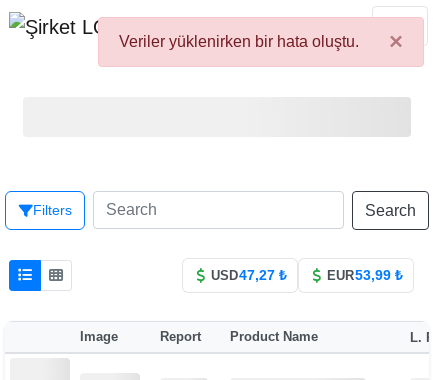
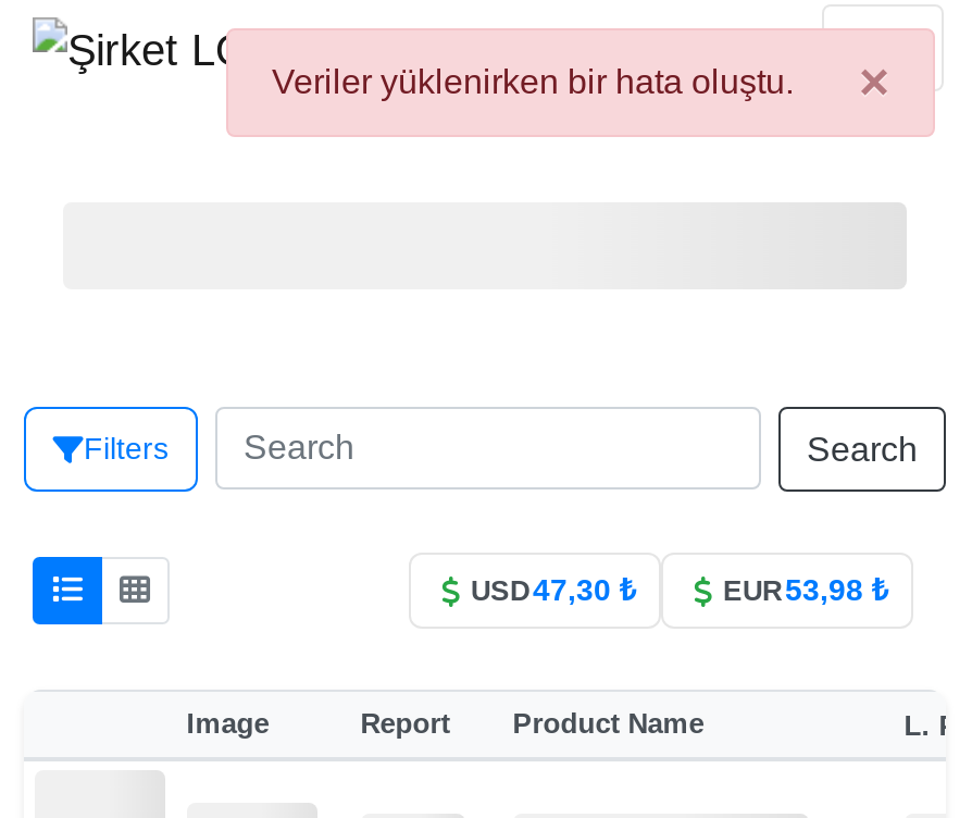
- USD 47,27 ₺
+ USD 47,30 ₺

- EUR 53,99 ₺
+ EUR 53,98 ₺
